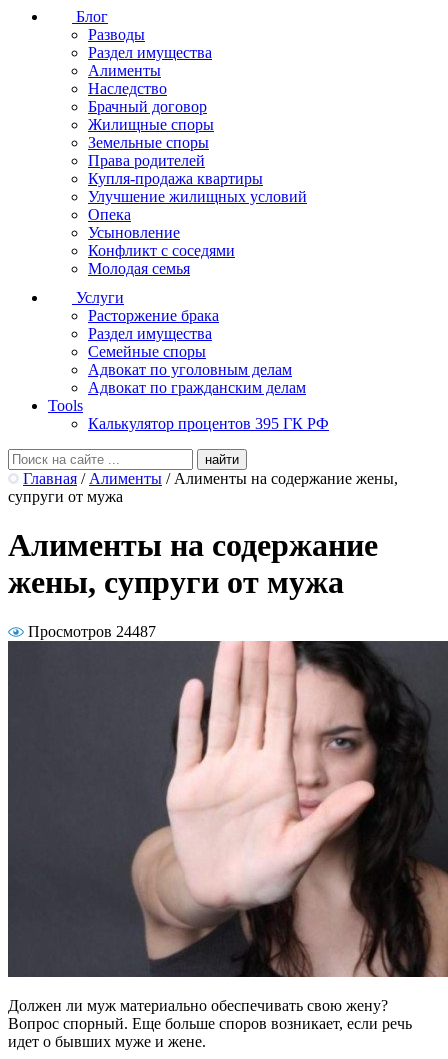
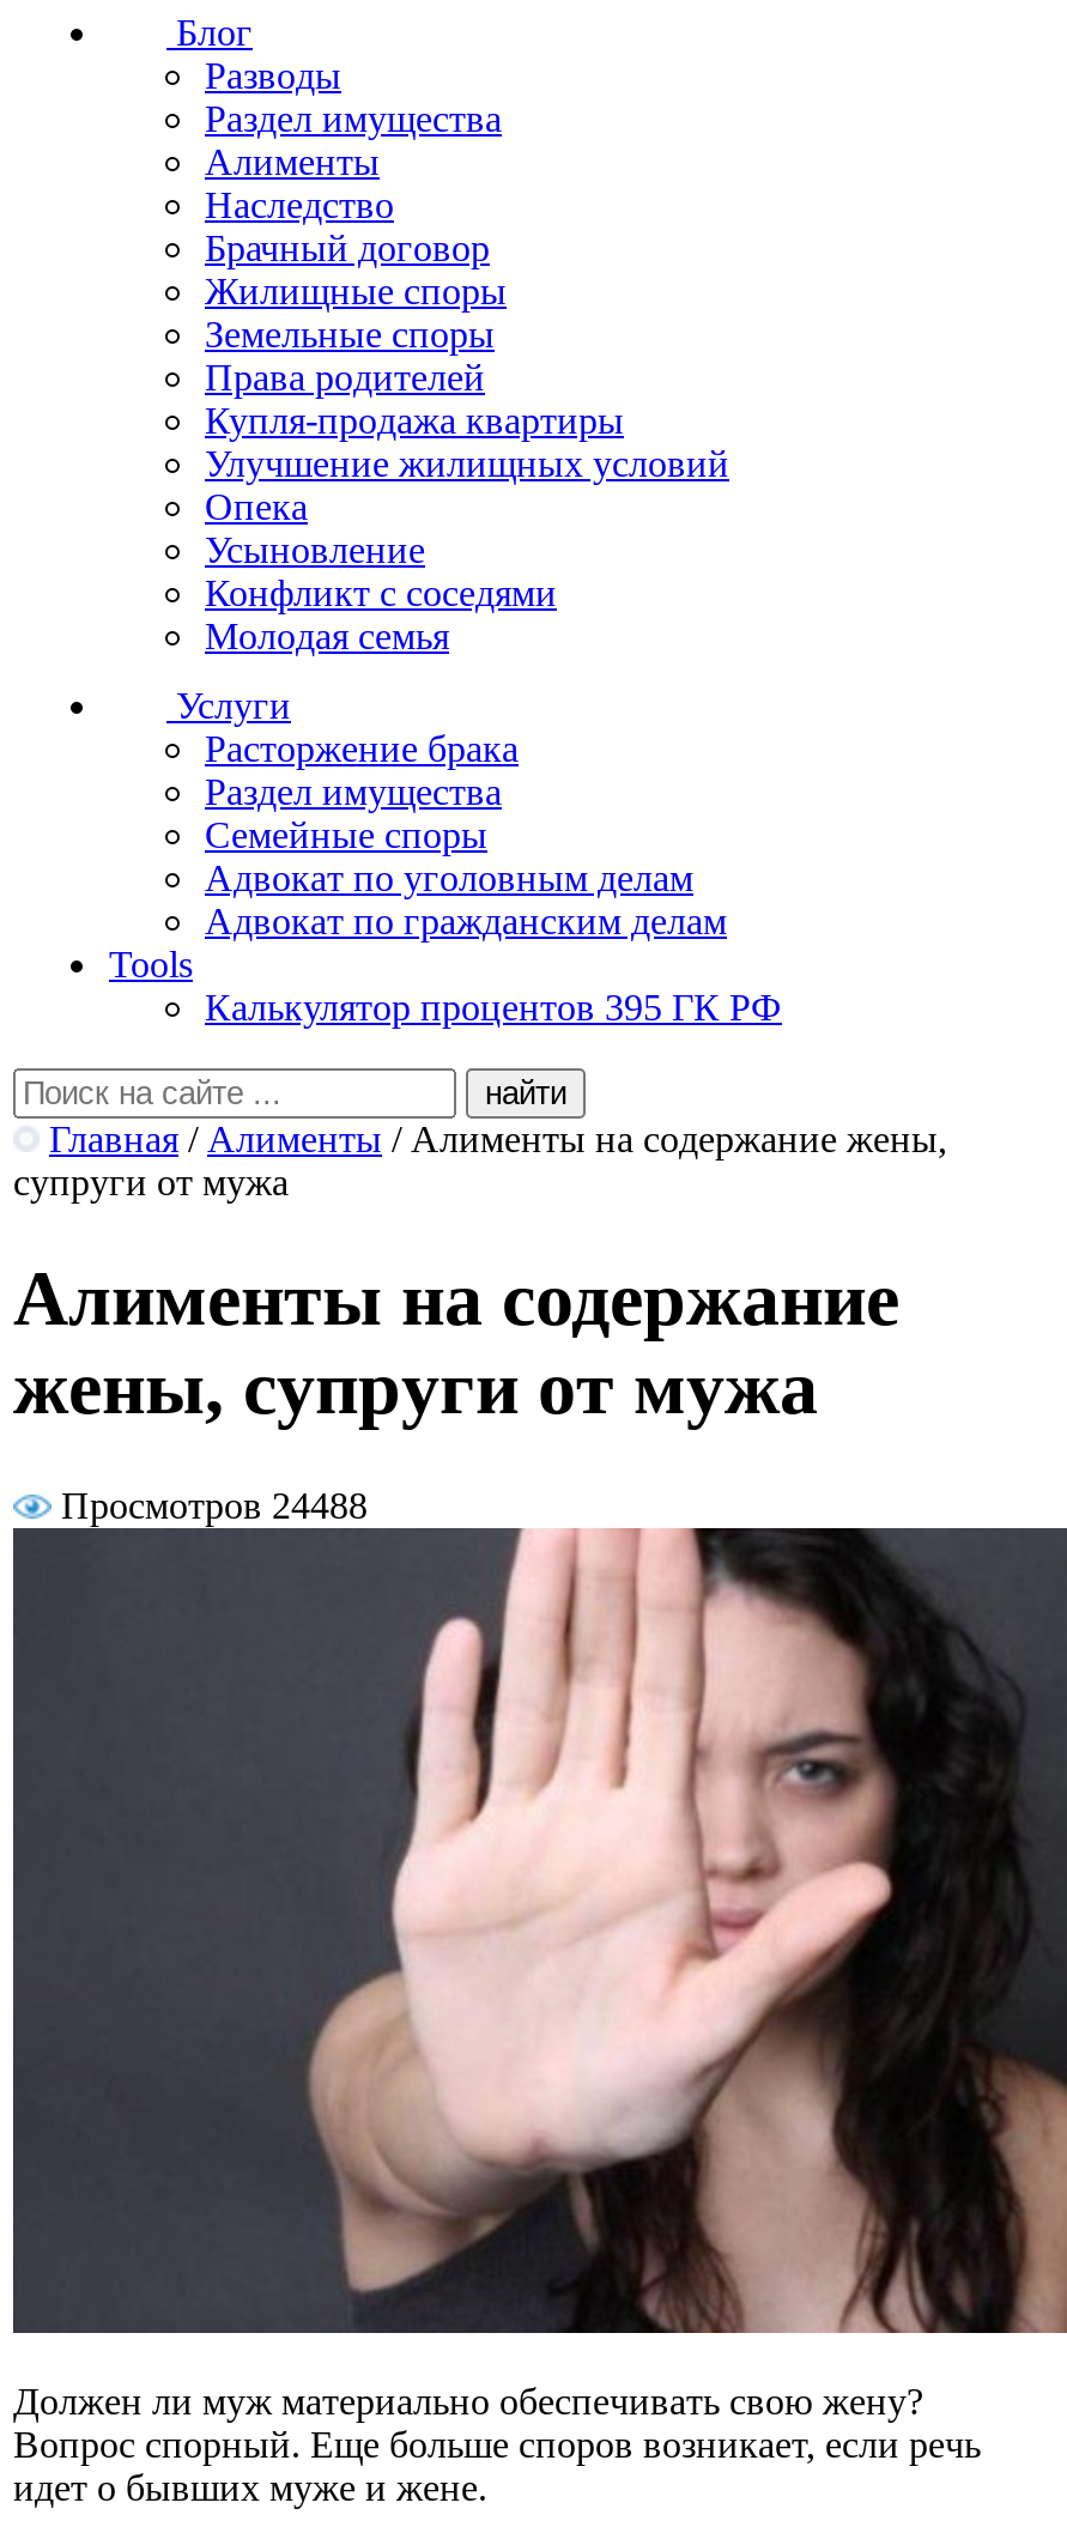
- Просмотров 24487
+ Просмотров 24488
